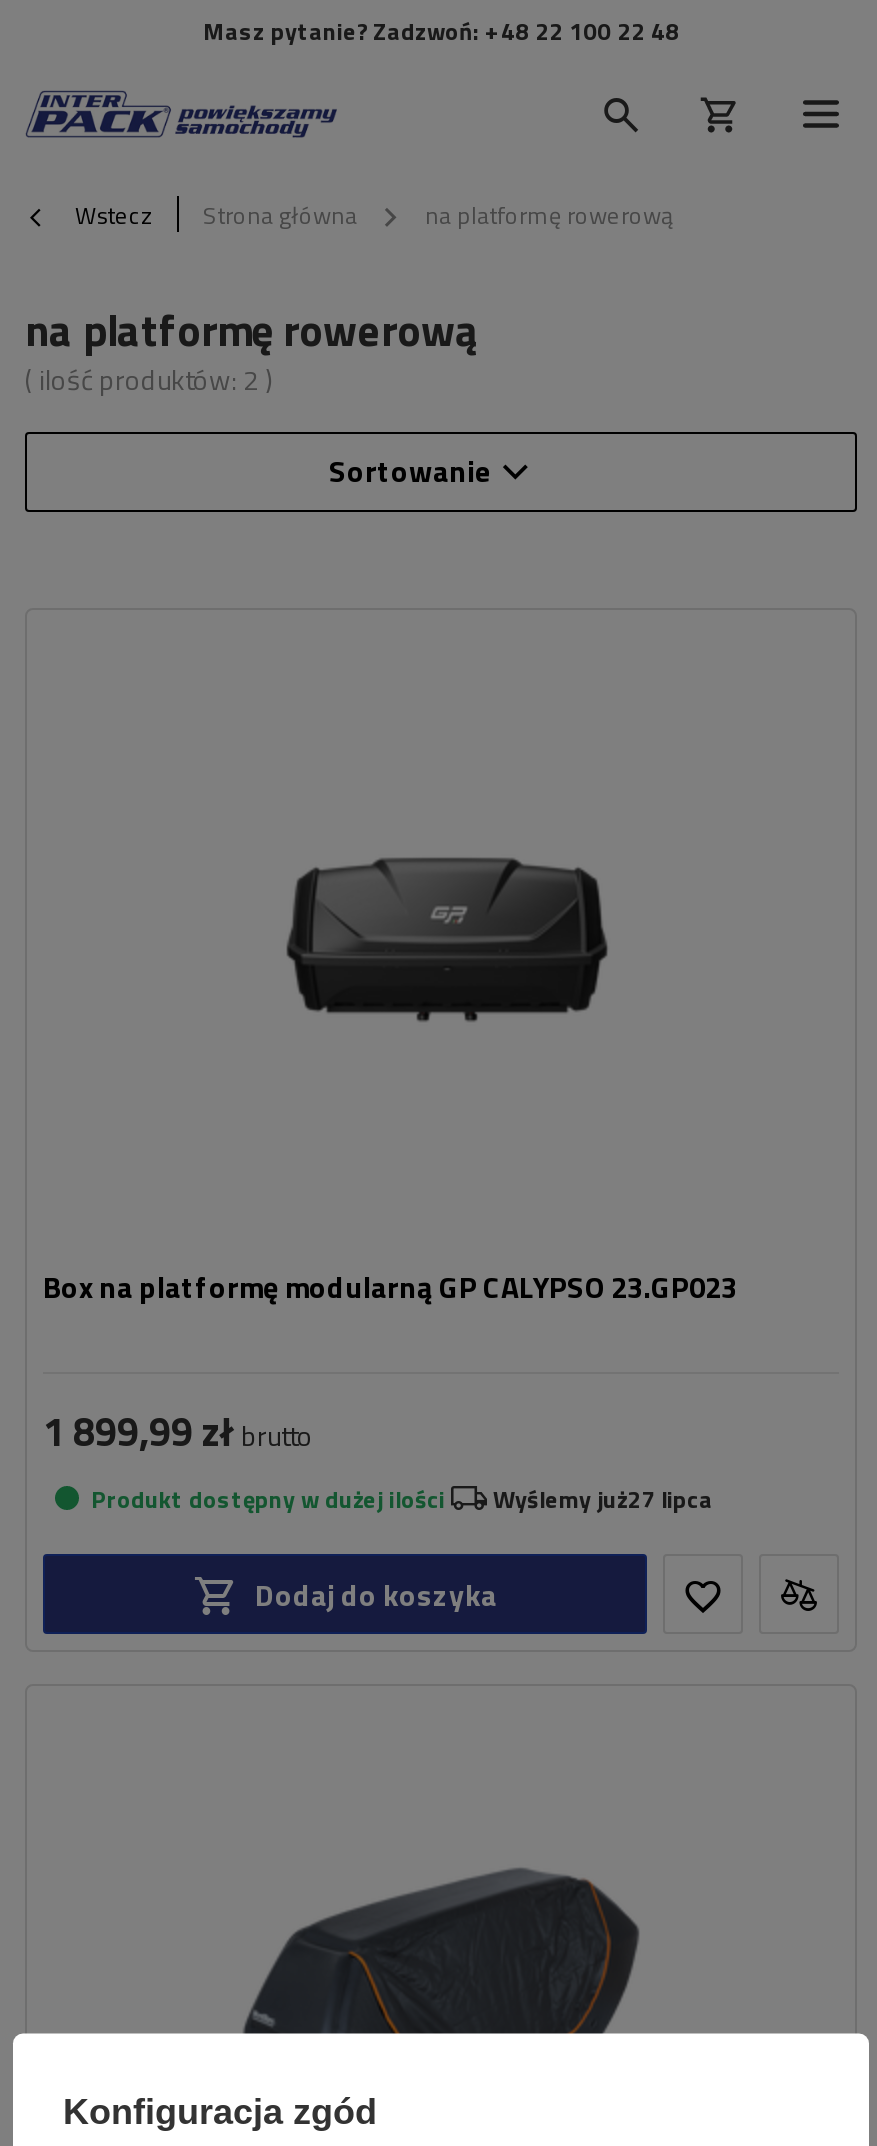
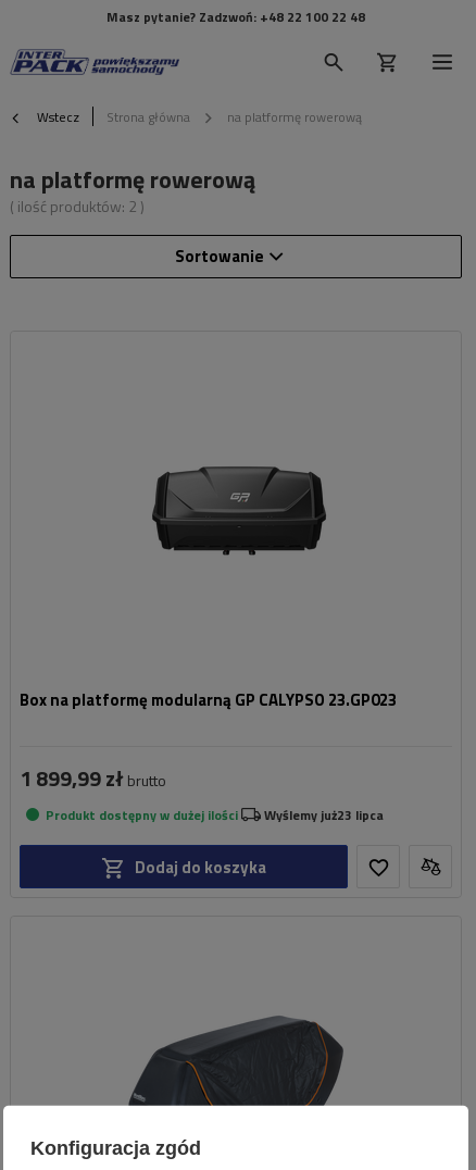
- Wyślemy już27 lipca
+ Wyślemy już23 lipca
